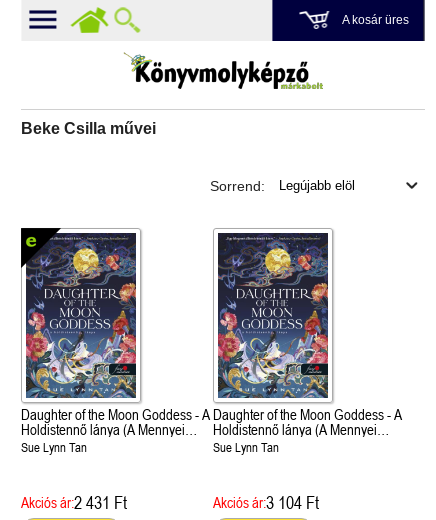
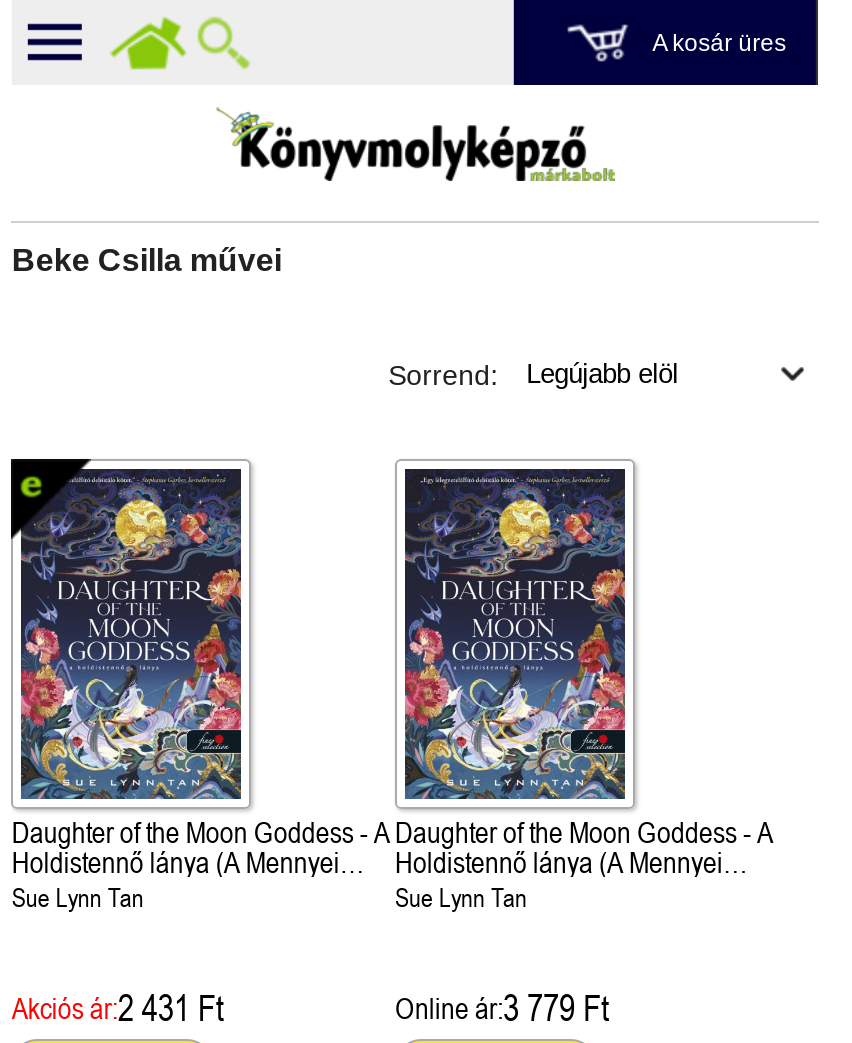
- Akciós ár:3 104 Ft
+ Online ár:3 779 Ft
